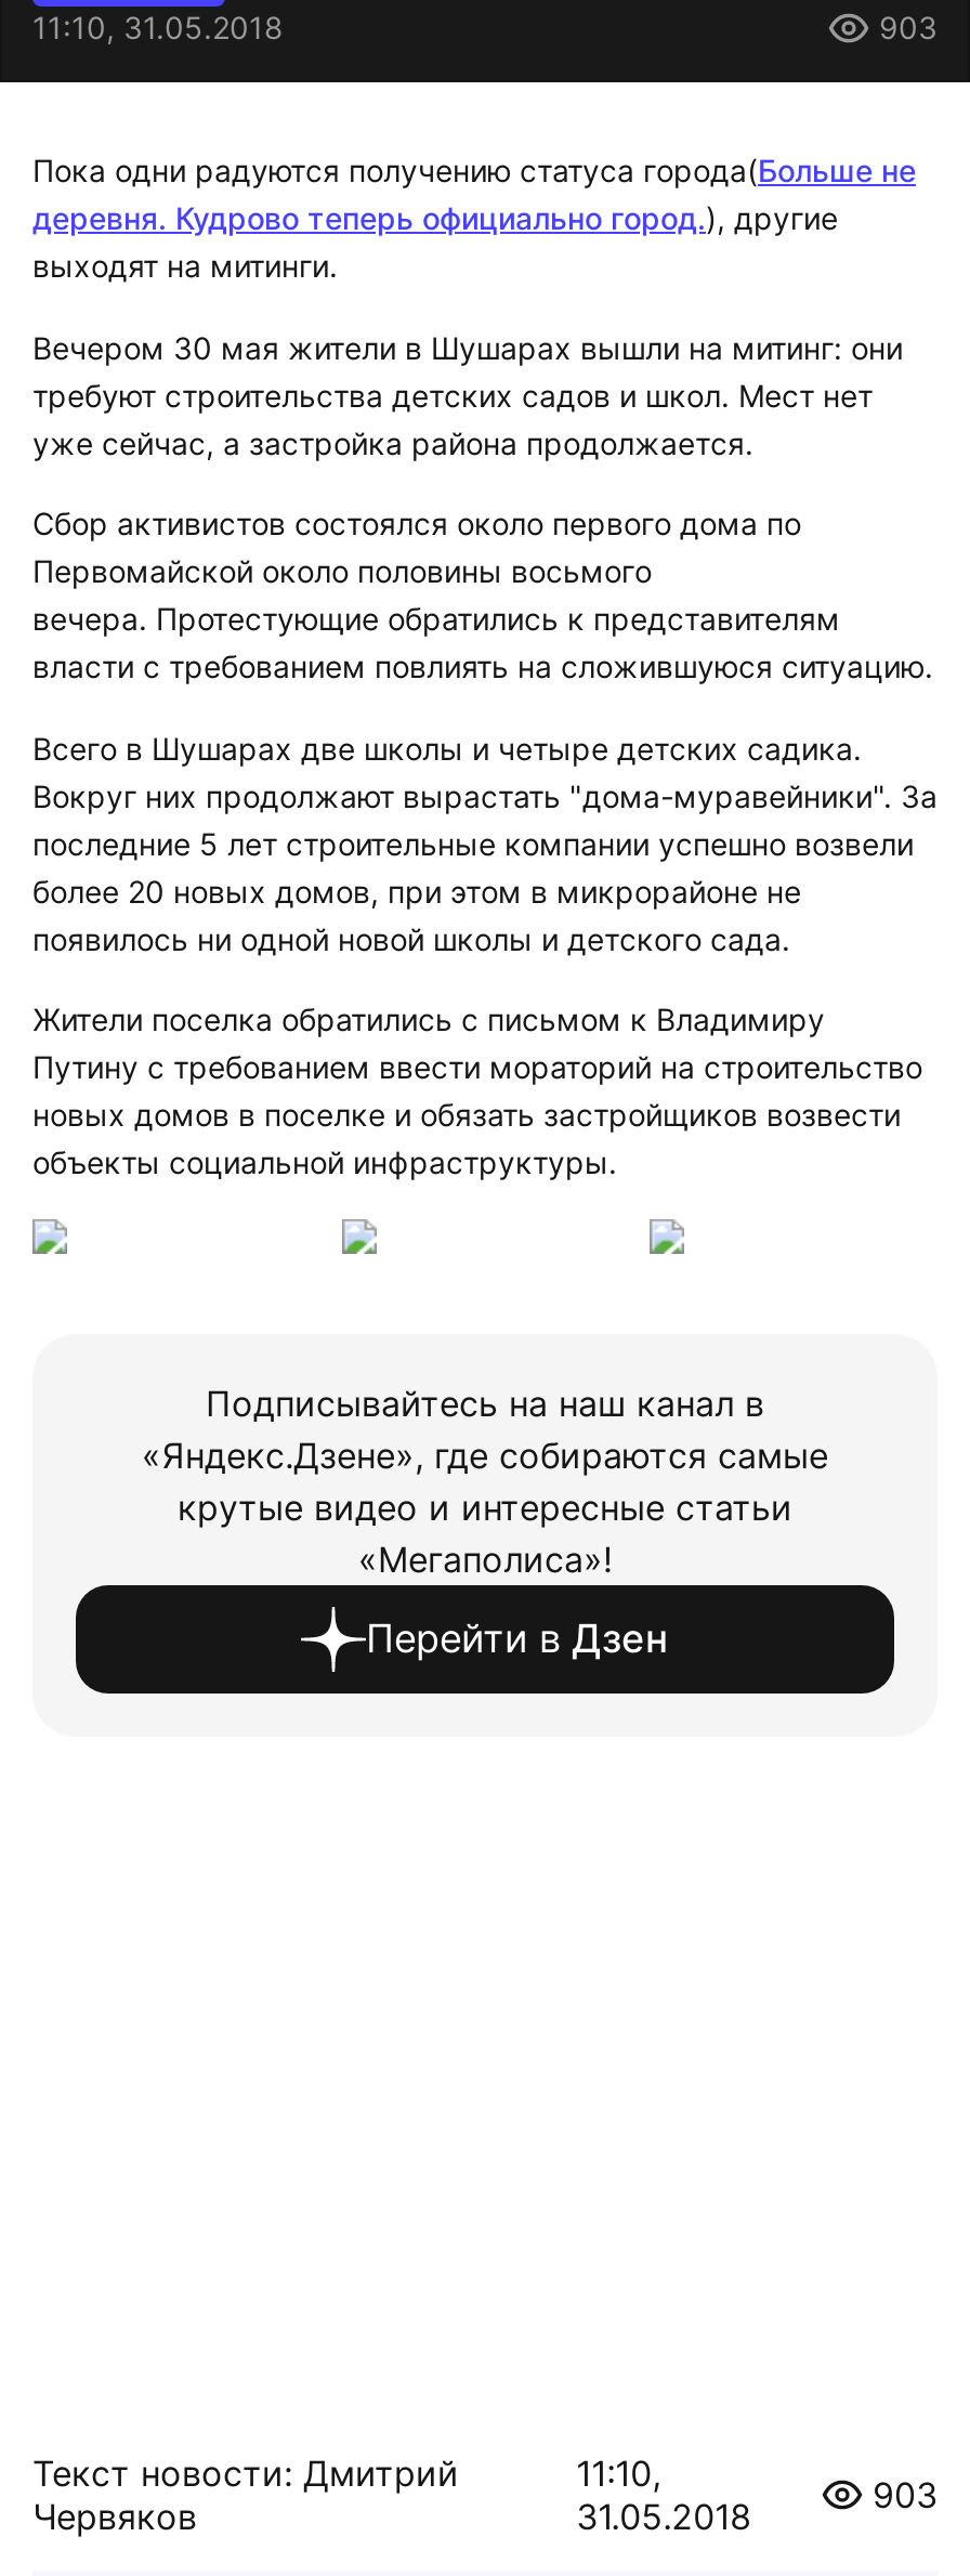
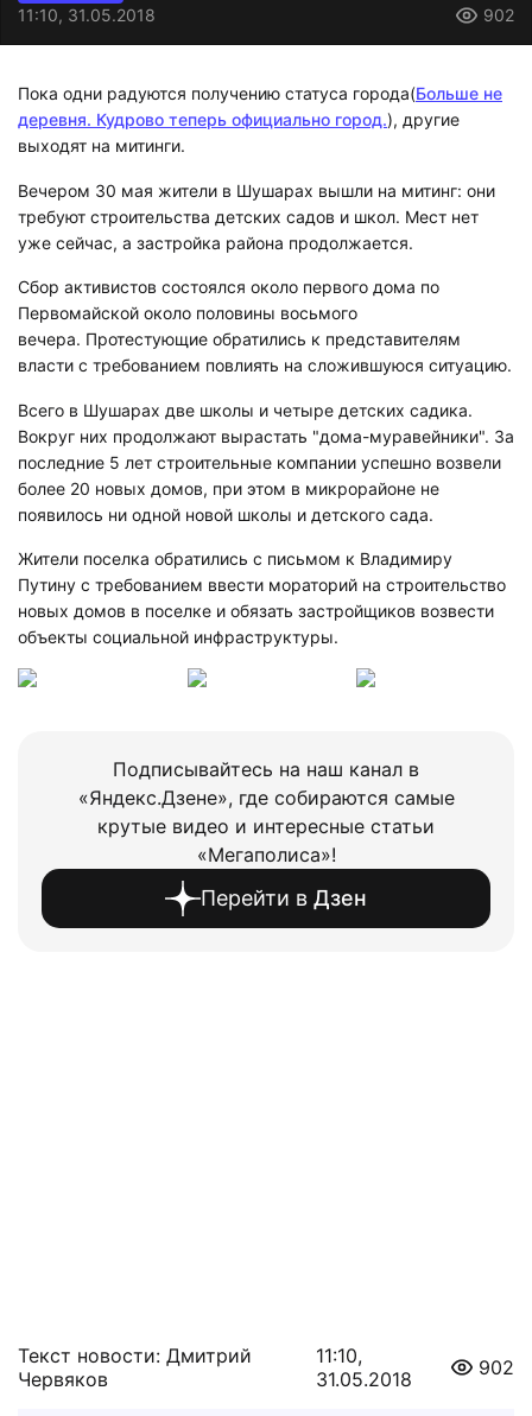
- 903
+ 902

- 903
+ 902
